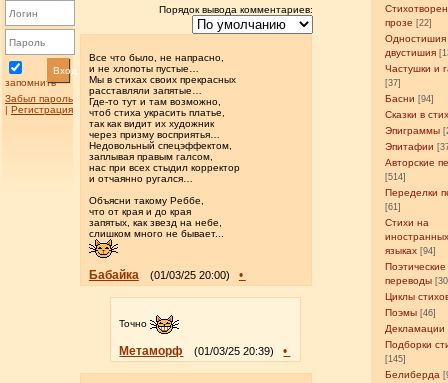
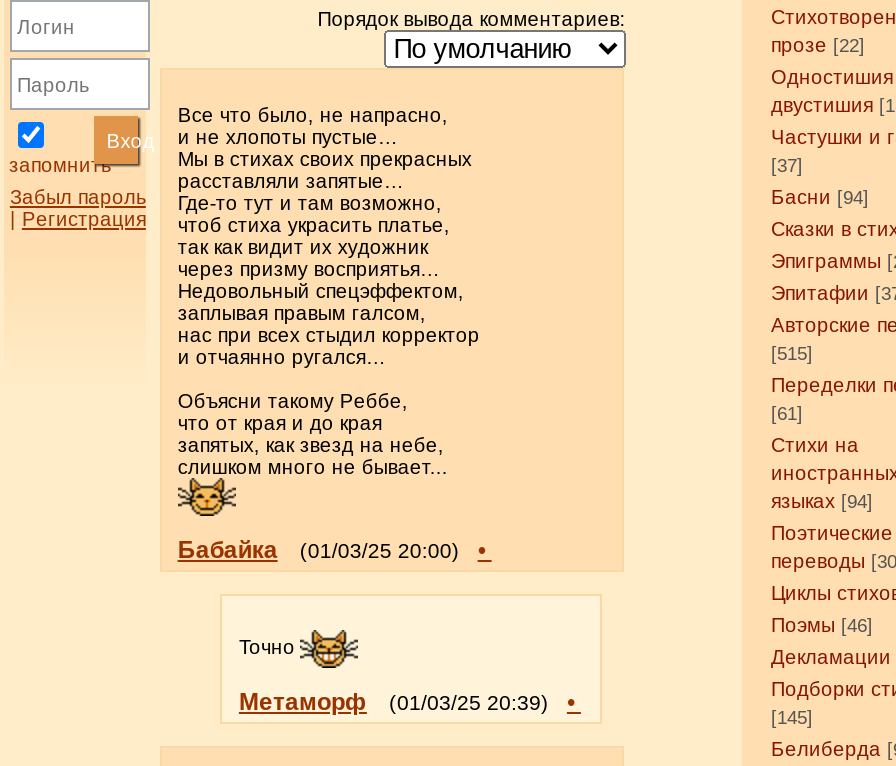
- [514]
+ [515]
